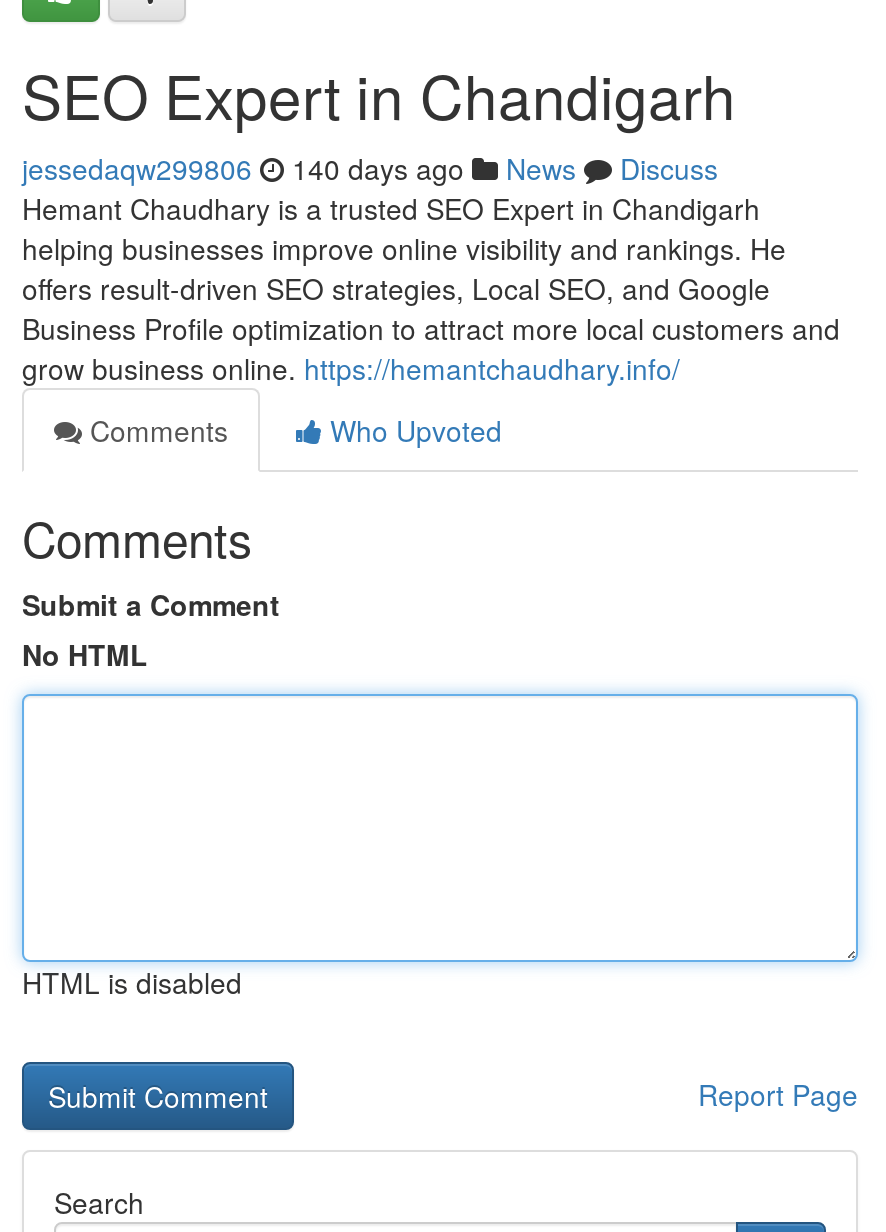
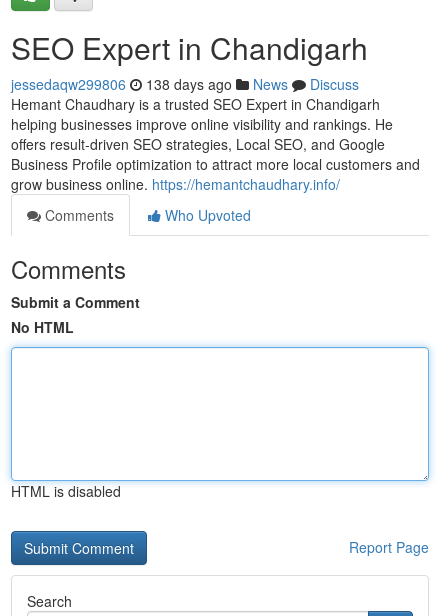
- jessedaqw299806 140 days ago News Discuss
+ jessedaqw299806 138 days ago News Discuss
